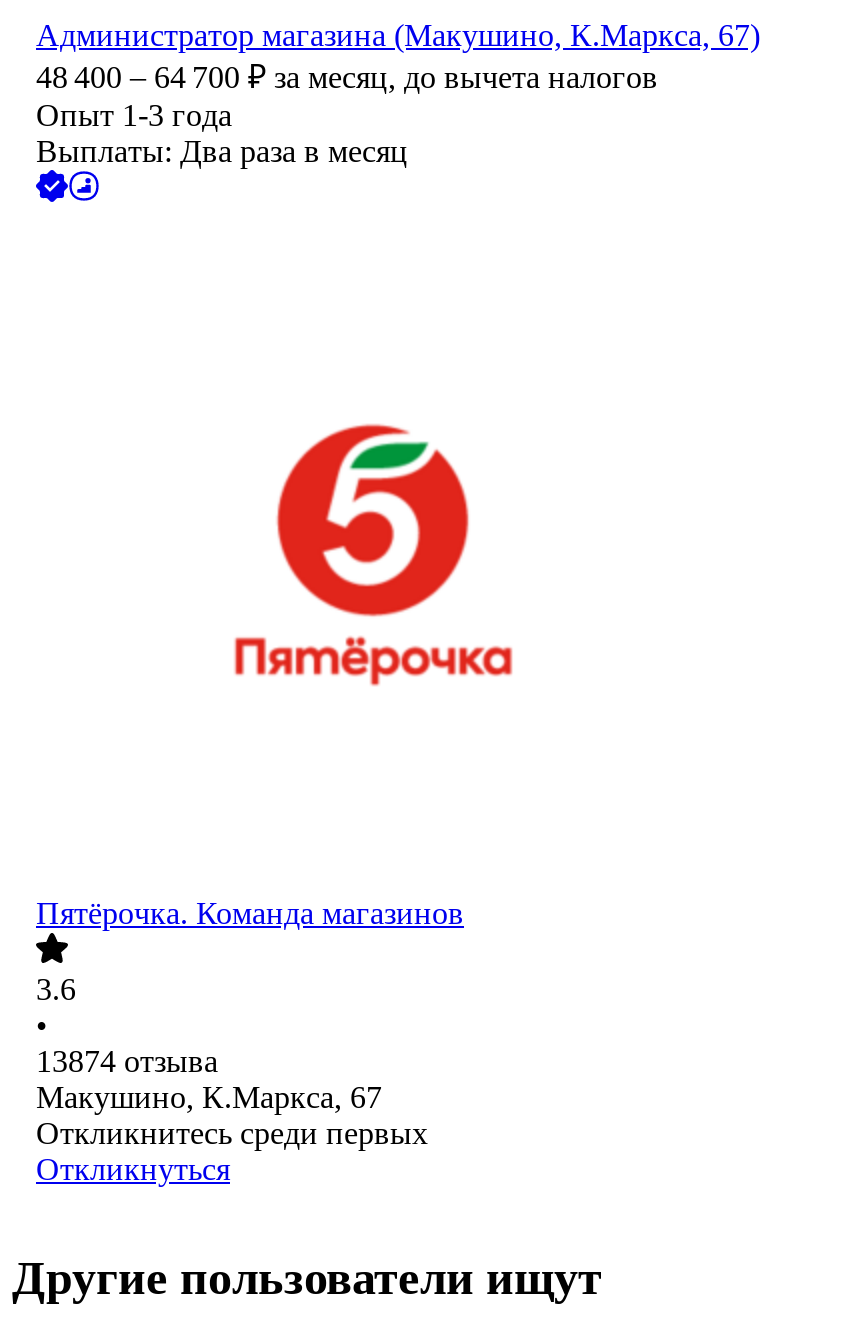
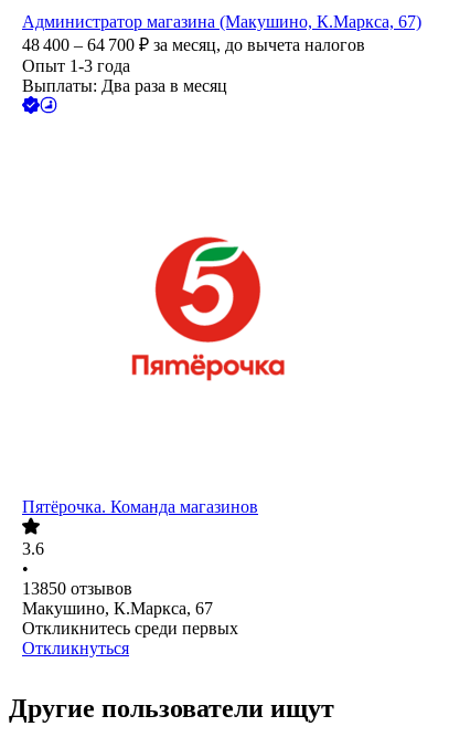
- 13874 отзыва
+ 13850 отзывов
